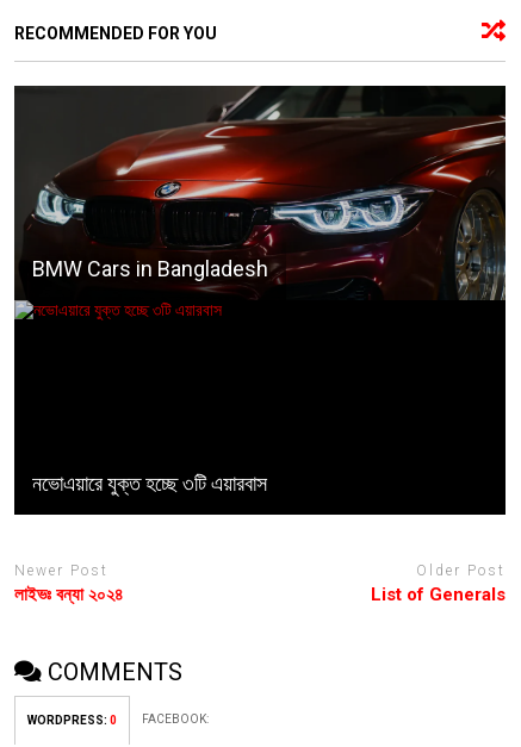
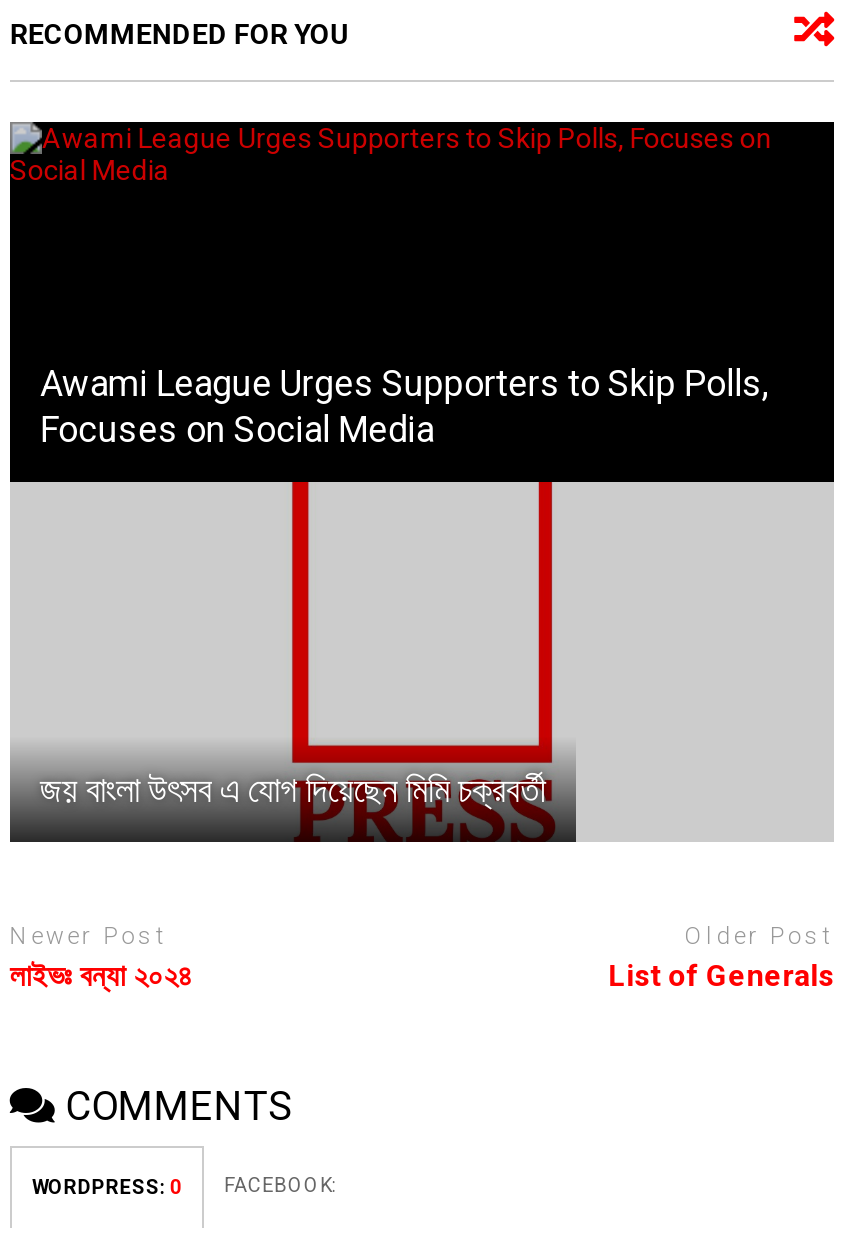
- [image]
- BMW Cars in Bangladesh
+ [image]
+ Awami League Urges Supporters to Skip Polls,
+ Focuses on Social Media

- নভোএয়ারে যুক্ত হচ্ছে ৩টি এয়ারবাস
+ জয় বাংলা উৎসব এ যোগ দিয়েছেন মিমি চক্রবর্তী
